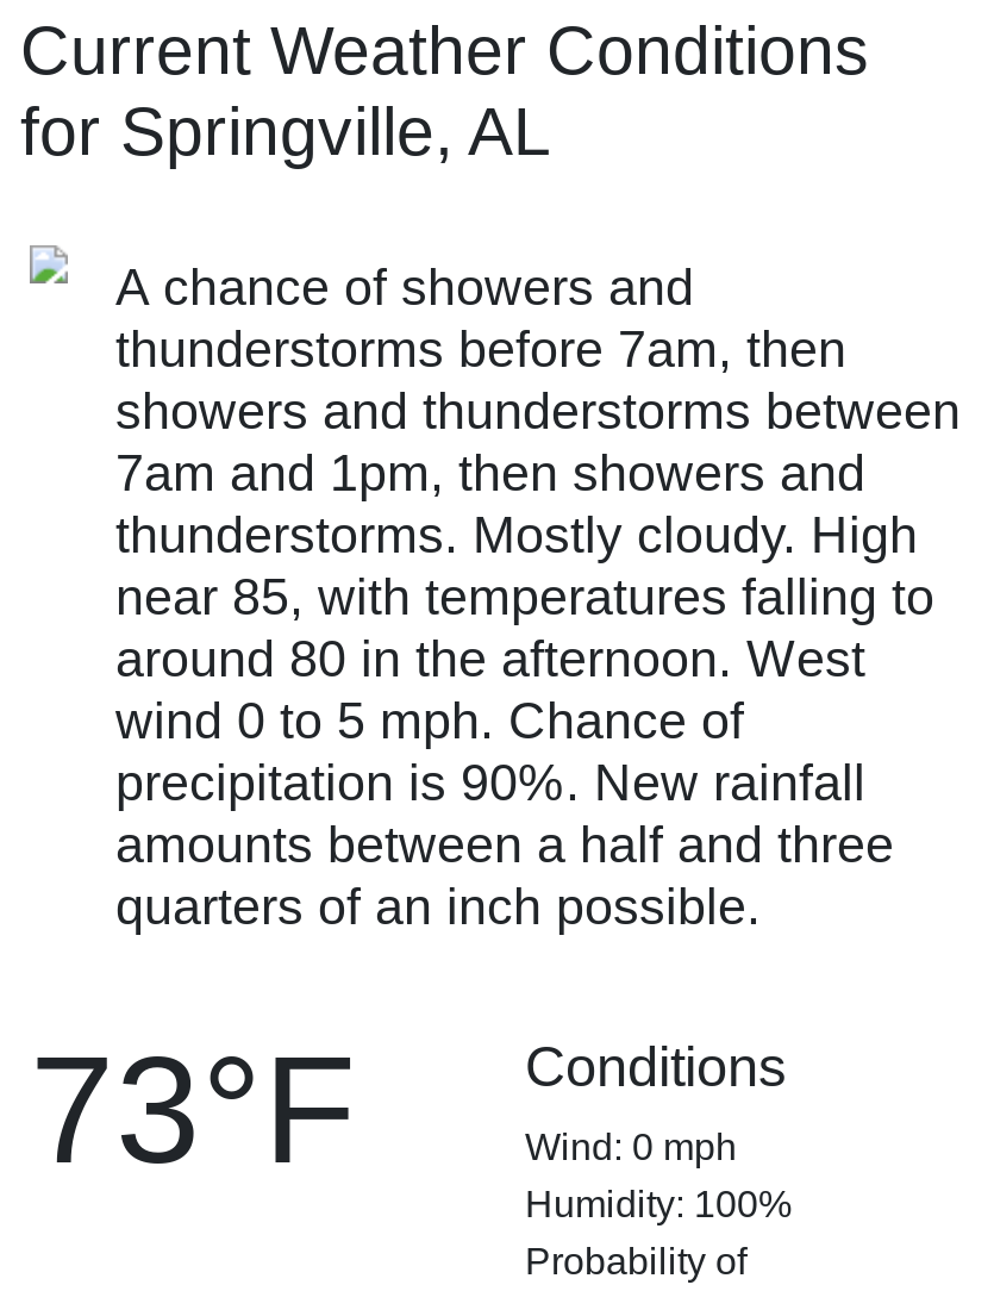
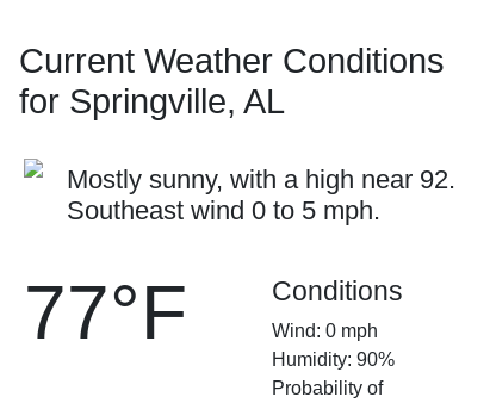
- A chance of showers and
- thunderstorms before 7am, then
- showers and thunderstorms between
- 7am and 1pm, then showers and
- thunderstorms. Mostly cloudy. High
- near 85, with temperatures falling to
- around 80 in the afternoon. West
- wind 0 to 5 mph. Chance of
- precipitation is 90%. New rainfall
- amounts between a half and three
- quarters of an inch possible.
+ Mostly sunny, with a high near 92.
+ Southeast wind 0 to 5 mph.

- 73°F
+ 77°F

- Humidity: 100%
+ Humidity: 90%
